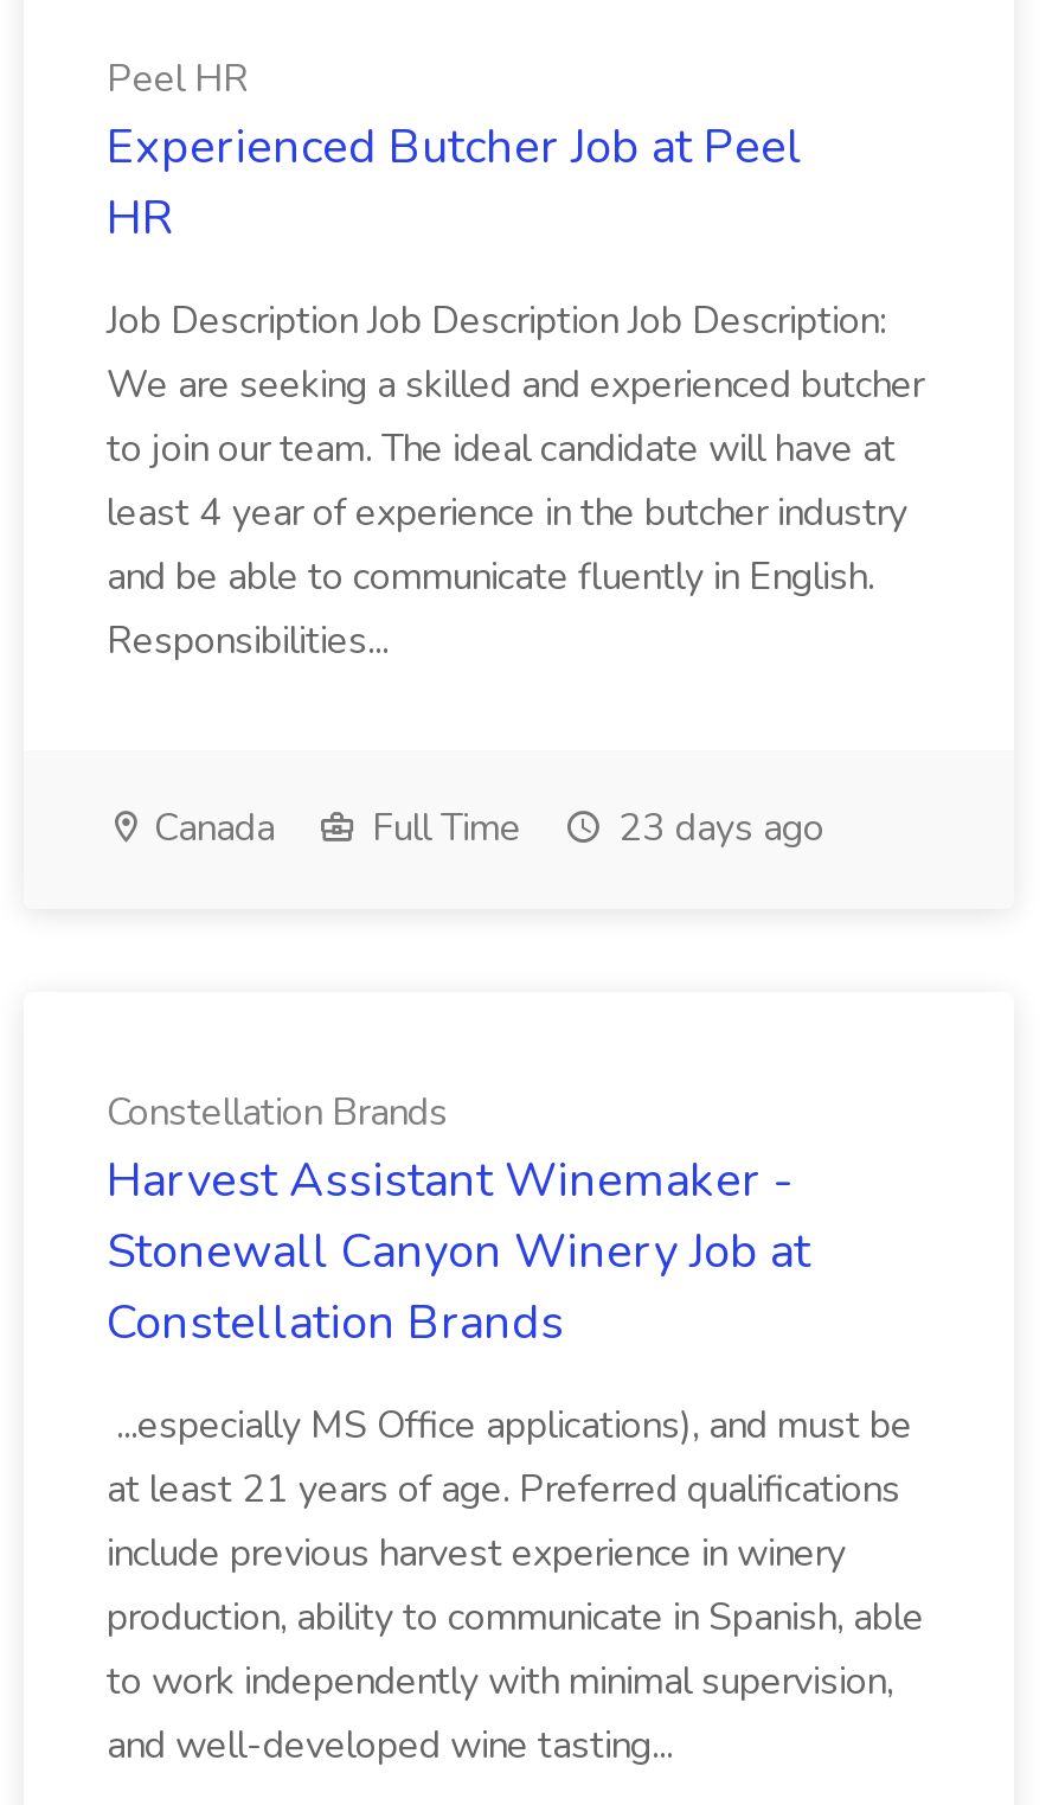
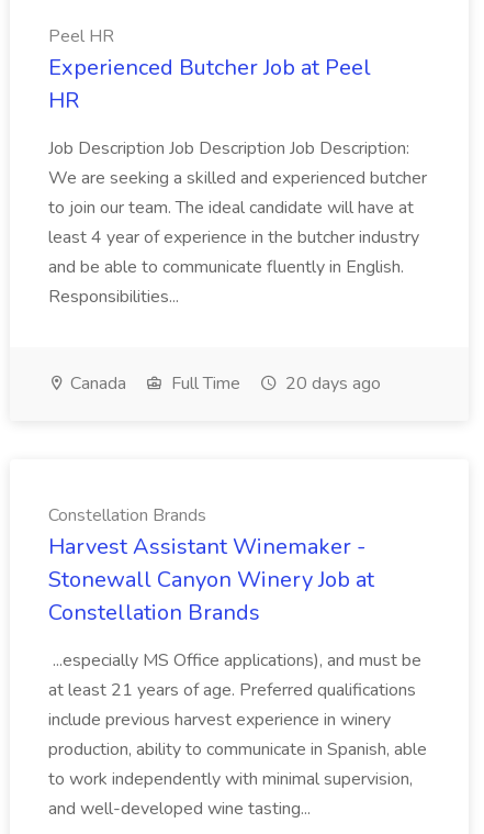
- Canada Full Time 23 days ago
+ Canada Full Time 20 days ago
